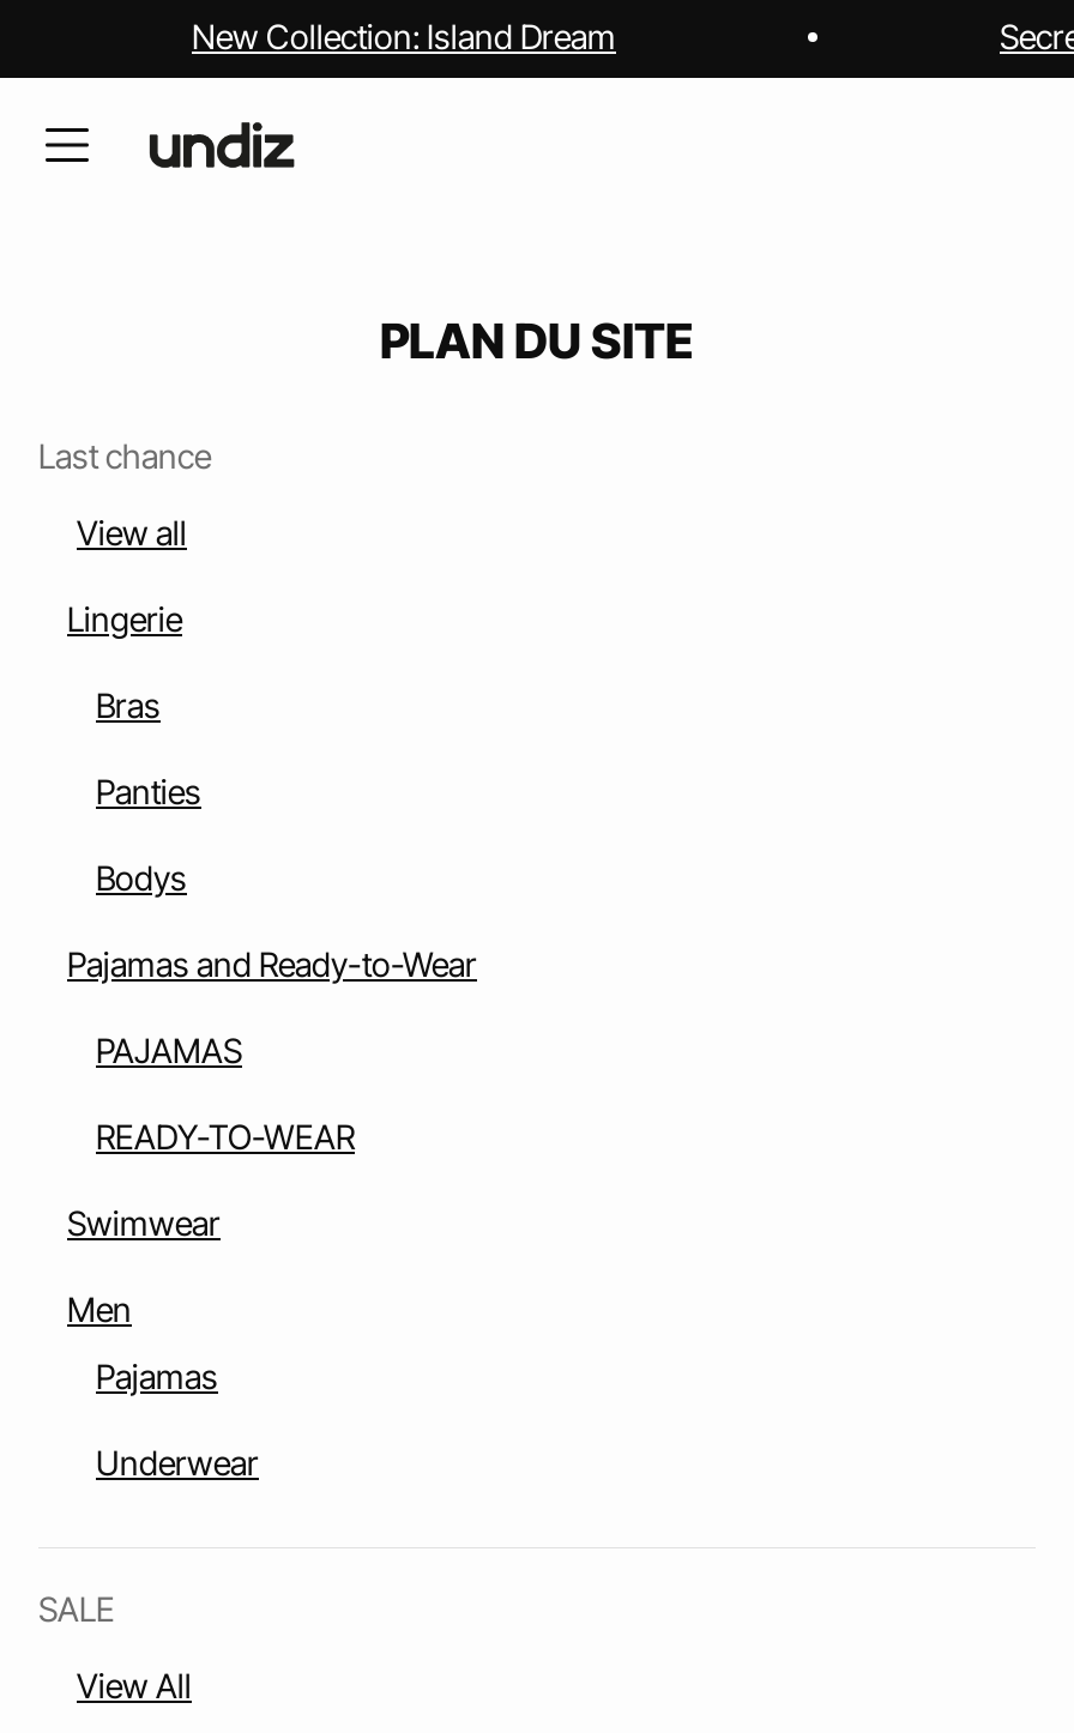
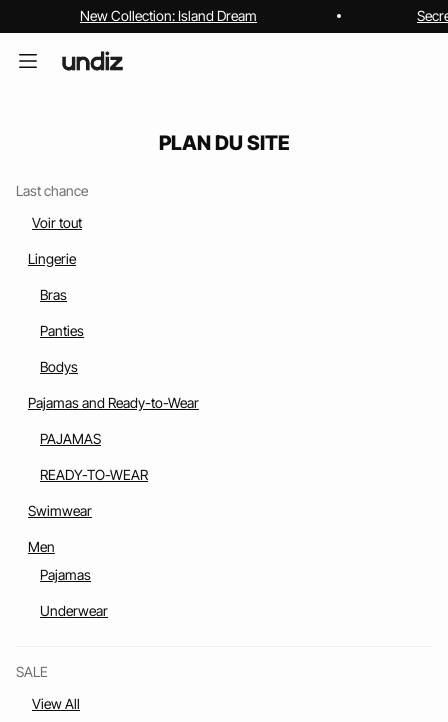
- View all
+ Voir tout
